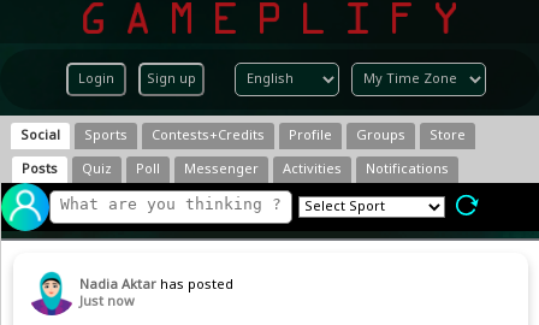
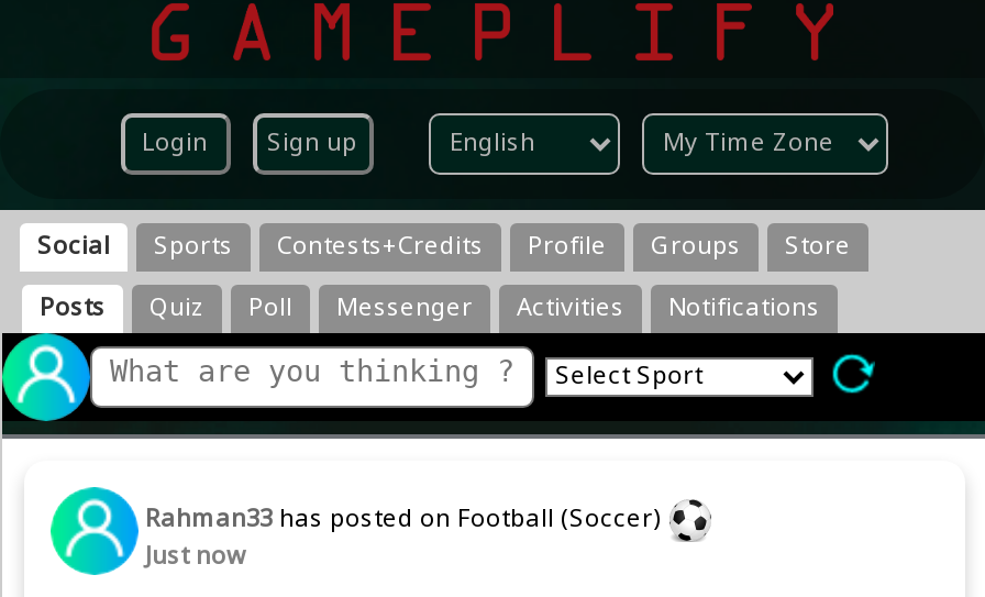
- [image]
- Nadia Aktar has posted
+ [image]
+ Rahman33 has posted on Football (Soccer)
